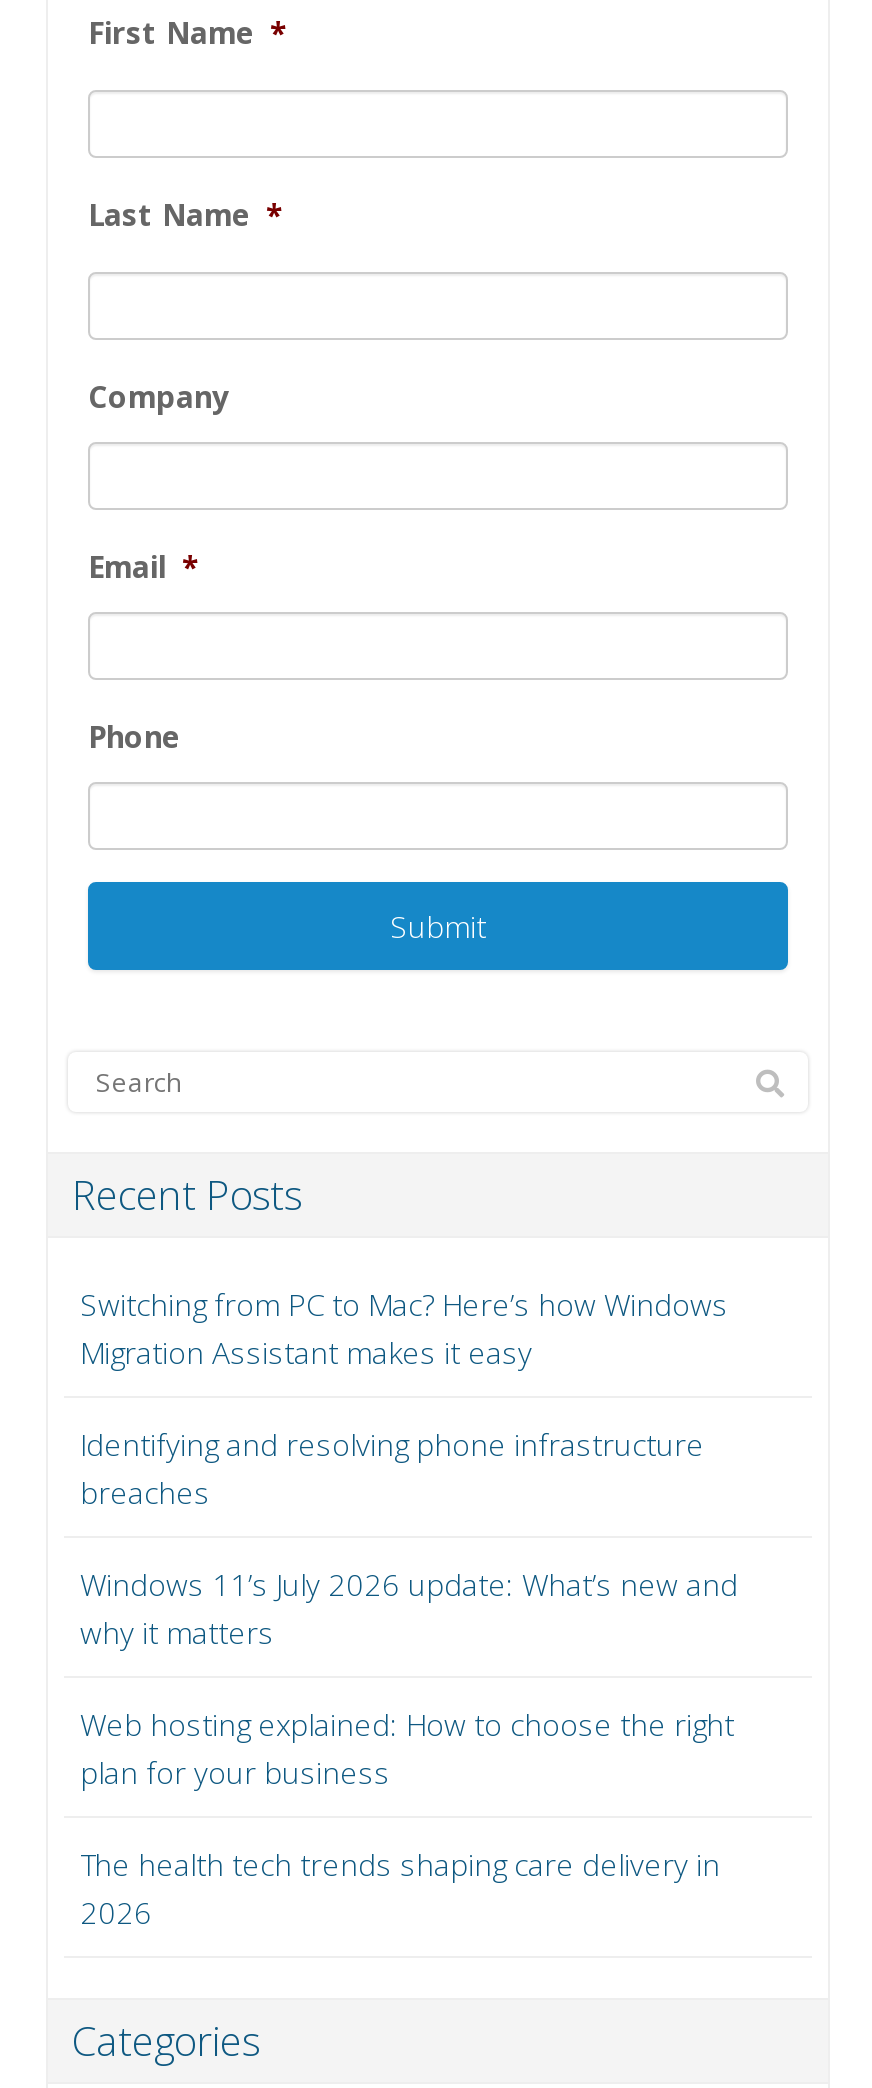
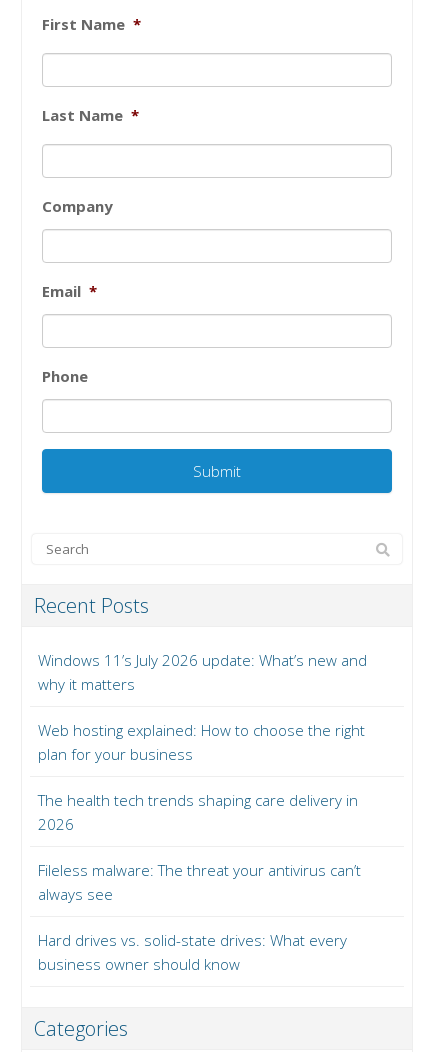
- Switching from PC to Mac? Here’s how Windows
- Migration Assistant makes it easy
- Identifying and resolving phone infrastructure
- breaches

moved up: Windows 11’s July 2026 update: What’s new and | why it matters | Web hosting explained: How to choose the right | plan for your business | The health tech trends shaping care delivery in | 2026

+ Fileless malware: The threat your antivirus can’t
+ always see
+ Hard drives vs. solid-state drives: What every
+ business owner should know
